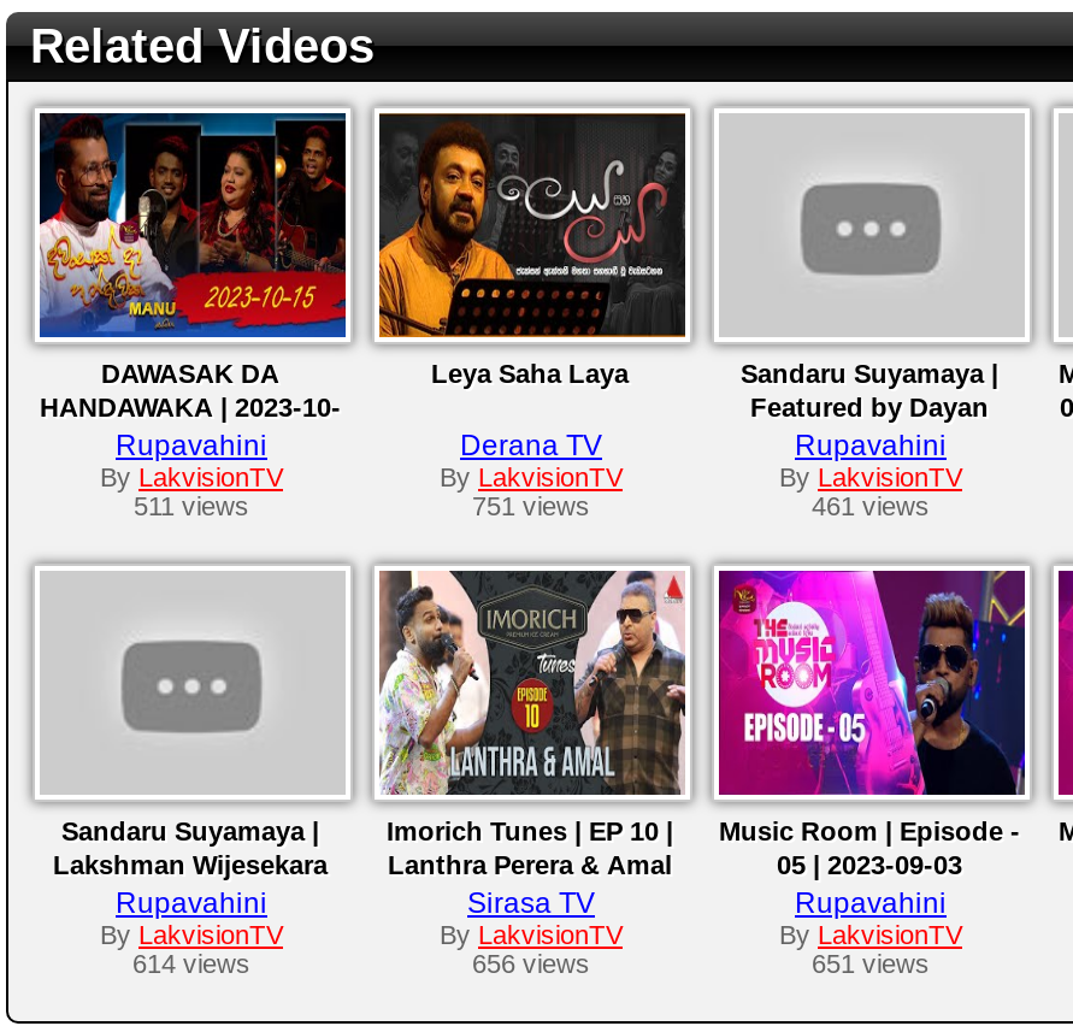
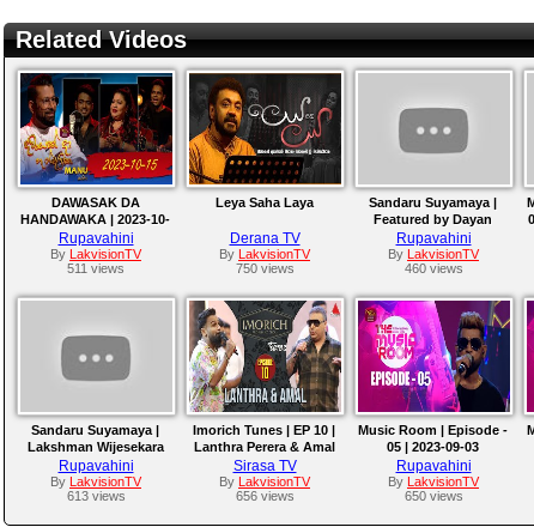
- 751 views
+ 750 views

- 461 views
+ 460 views

- 614 views
+ 613 views

- 651 views
+ 650 views
